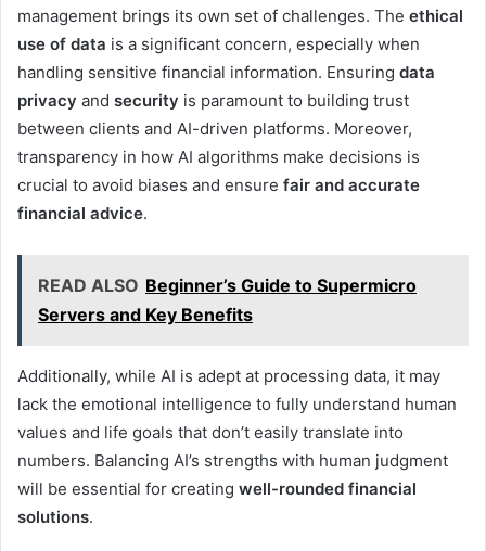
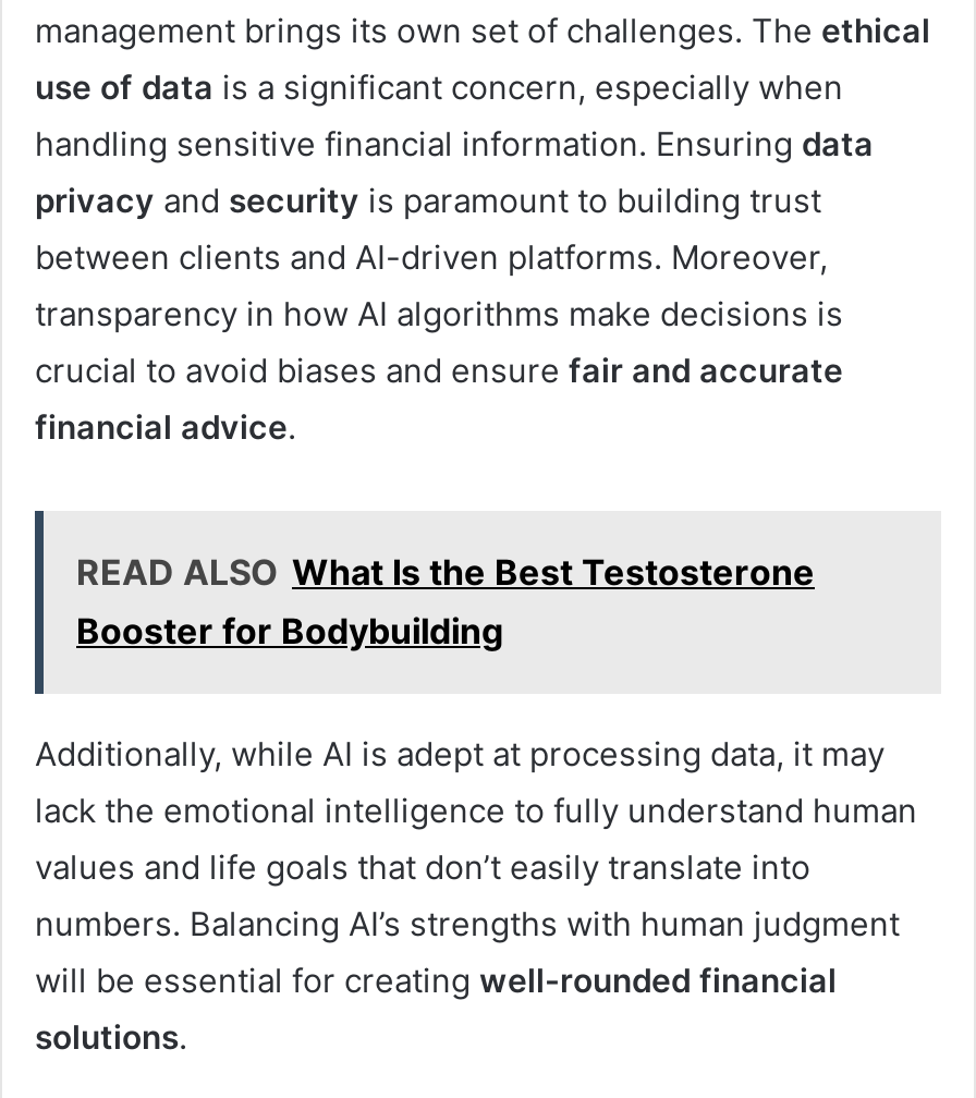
- READ ALSO Beginner’s Guide to Supermicro
- Servers and Key Benefits
+ READ ALSO What Is the Best Testosterone
+ Booster for Bodybuilding
